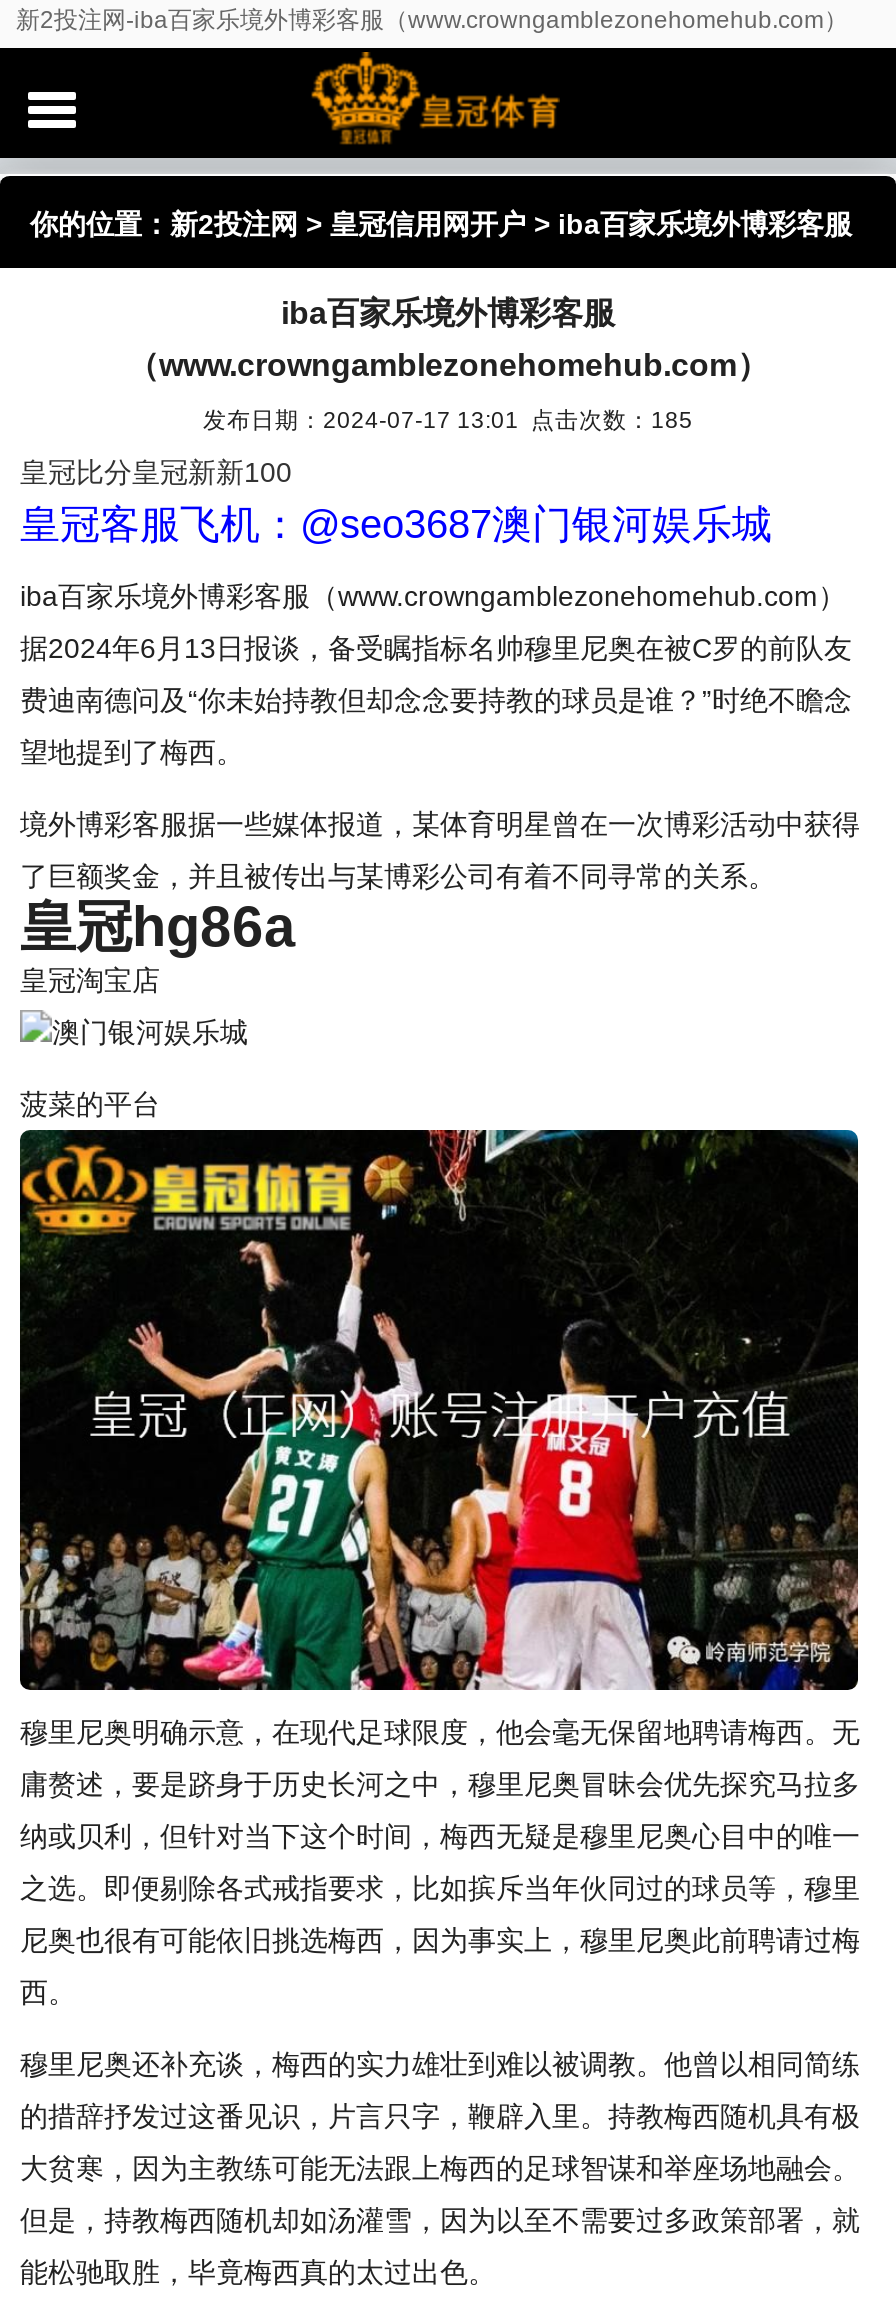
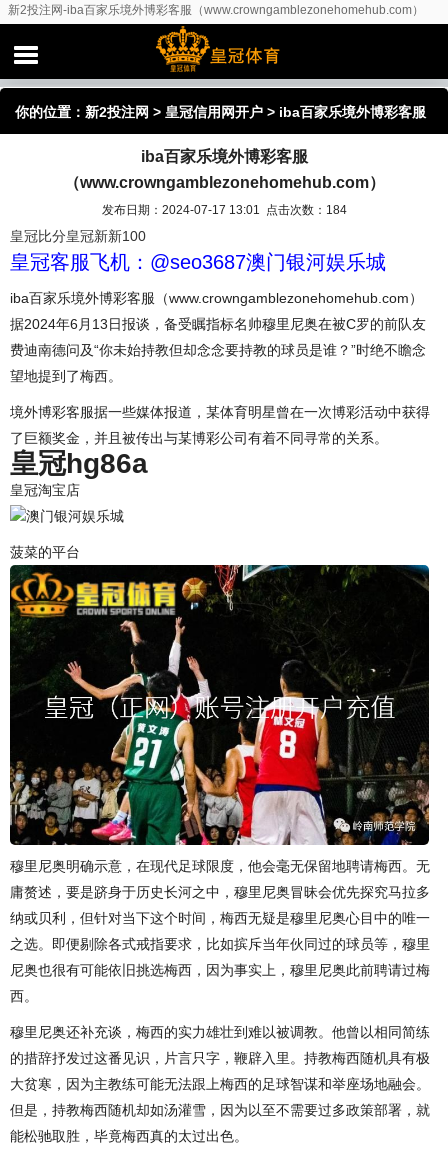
- 发布日期：2024-07-17 13:01 点击次数：185
+ 发布日期：2024-07-17 13:01 点击次数：184
